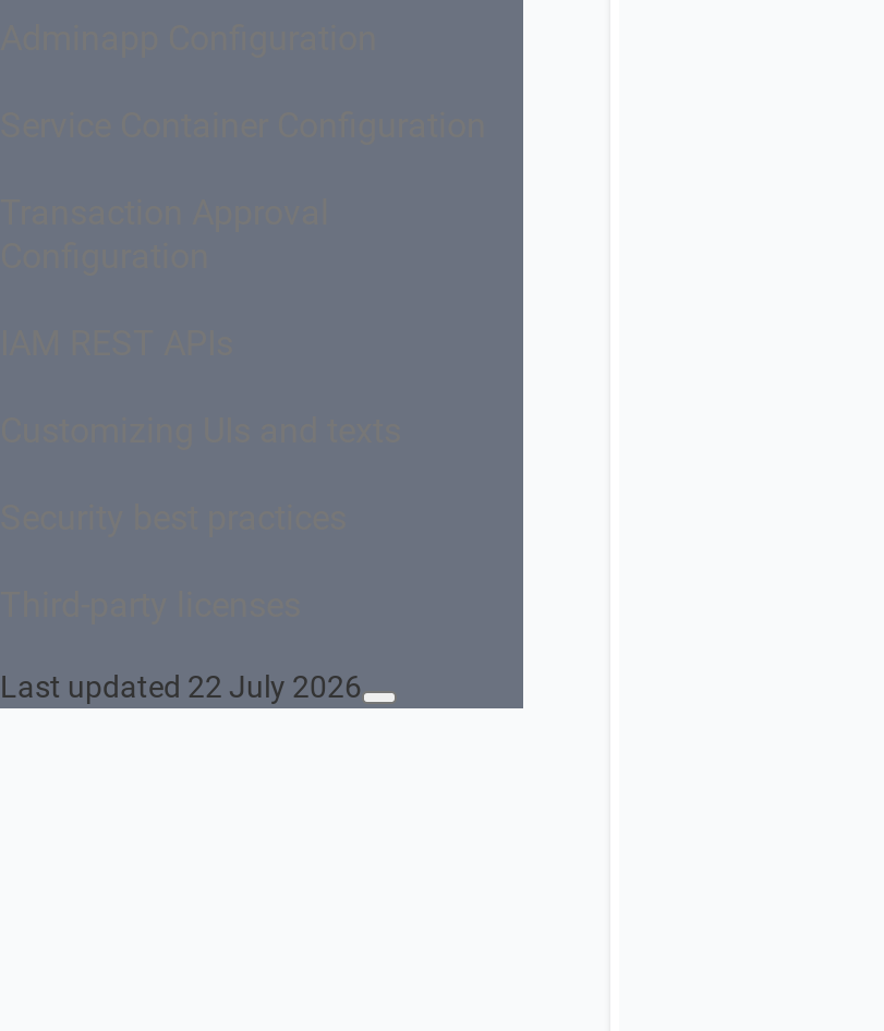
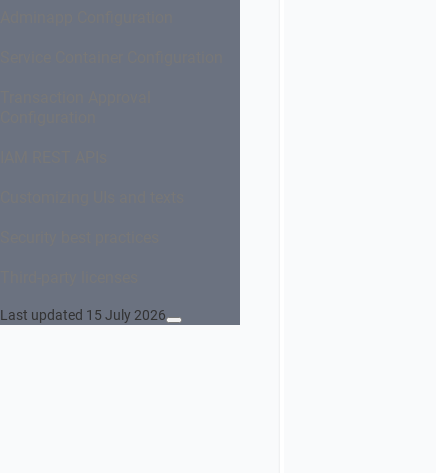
- Last updated 22 July 2026
+ Last updated 15 July 2026
